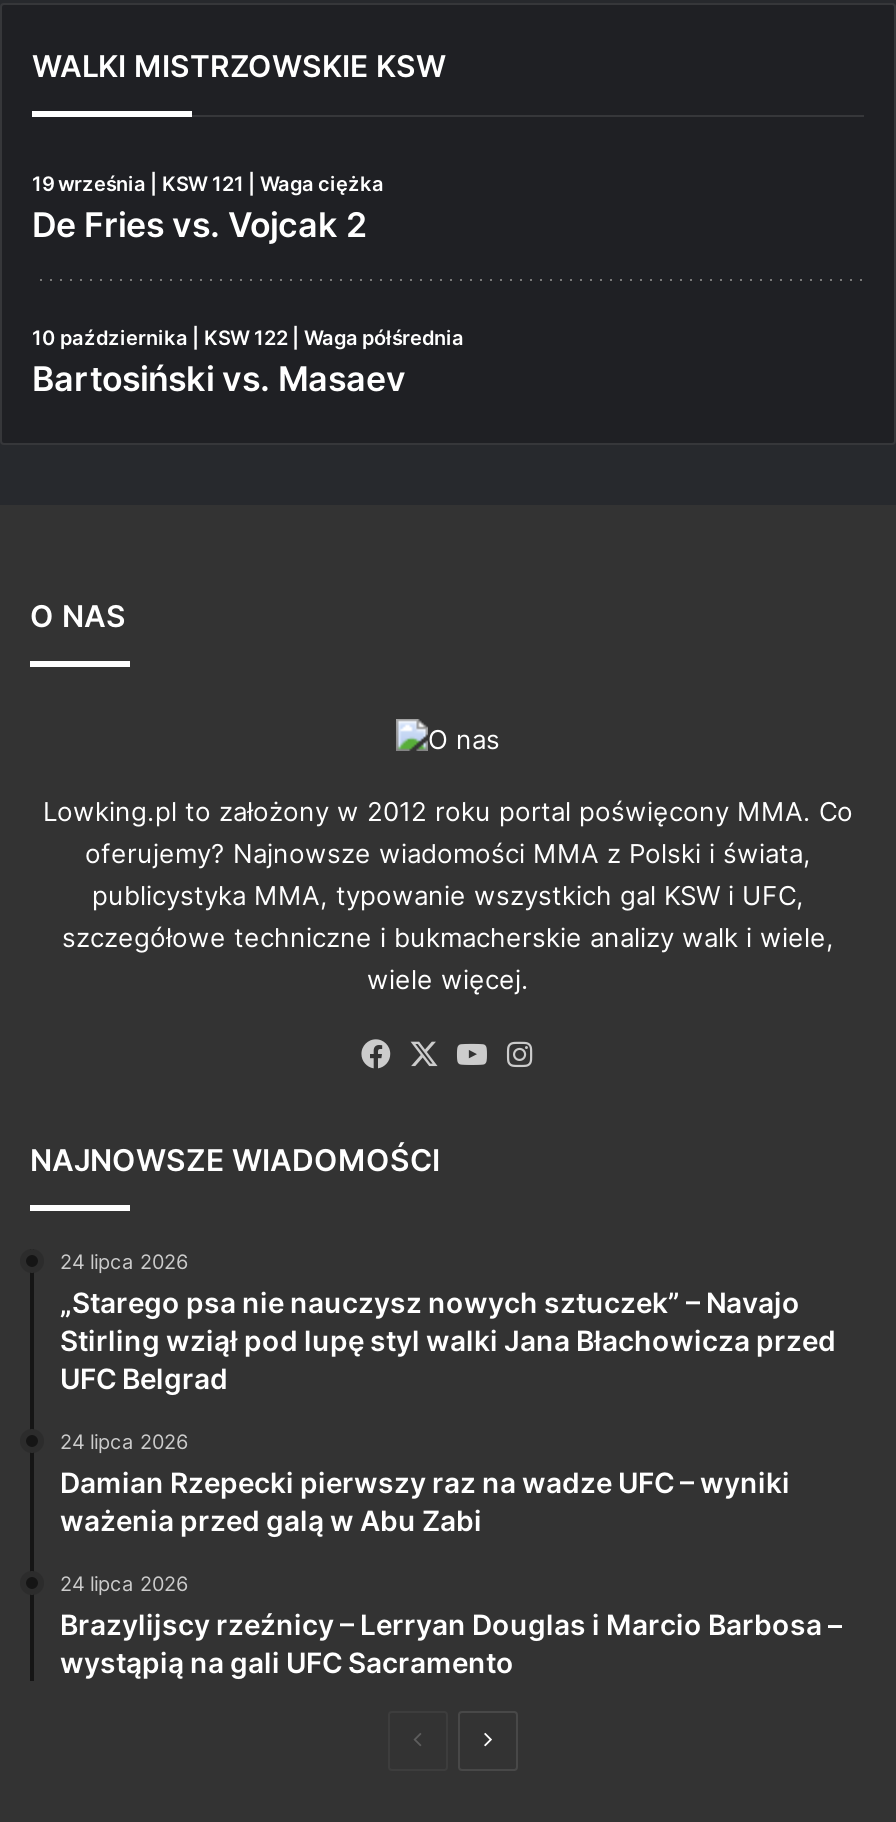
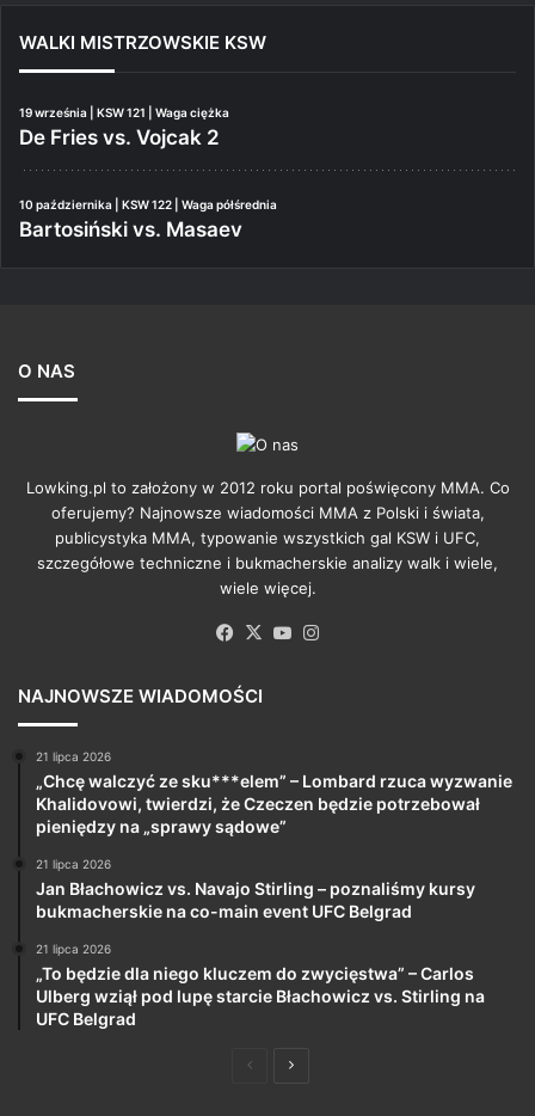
- 24 lipca 2026
- „Starego psa nie nauczysz nowych sztuczek” – Navajo
- Stirling wziął pod lupę styl walki Jana Błachowicza przed
+ 21 lipca 2026
+ „Chcę walczyć ze sku***elem” – Lombard rzuca wyzwanie
+ Khalidovowi, twierdzi, że Czeczen będzie potrzebował
+ pieniędzy na „sprawy sądowe”
+ 21 lipca 2026
+ Jan Błachowicz vs. Navajo Stirling – poznaliśmy kursy
+ bukmacherskie na co-main event UFC Belgrad
+ 21 lipca 2026
+ „To będzie dla niego kluczem do zwycięstwa” – Carlos
+ Ulberg wziął pod lupę starcie Błachowicz vs. Stirling na

moved down: UFC Belgrad

- 24 lipca 2026
- Damian Rzepecki pierwszy raz na wadze UFC – wyniki
- ważenia przed galą w Abu Zabi
- 24 lipca 2026
- Brazylijscy rzeźnicy – Lerryan Douglas i Marcio Barbosa –
- wystąpią na gali UFC Sacramento
